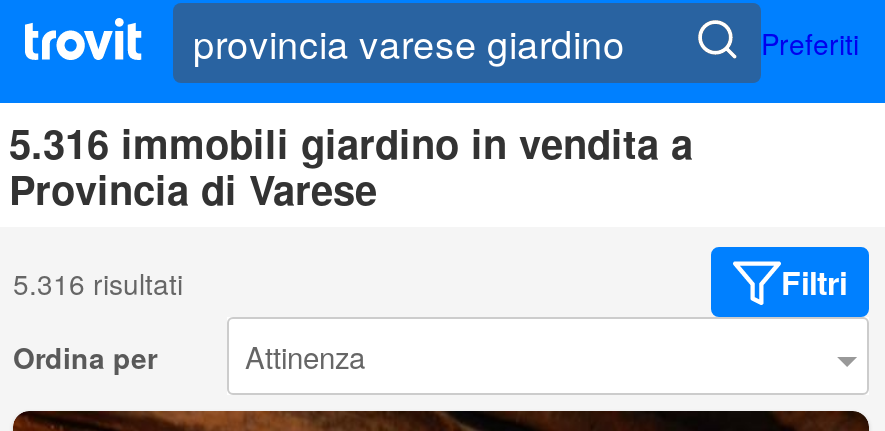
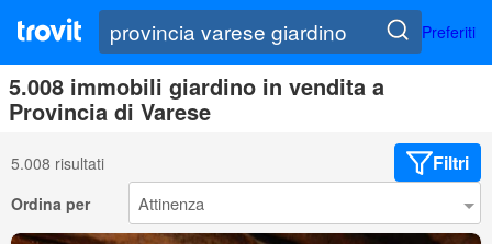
- 5.316 immobili giardino in vendita a
+ 5.008 immobili giardino in vendita a

- 5.316 risultati
+ 5.008 risultati
